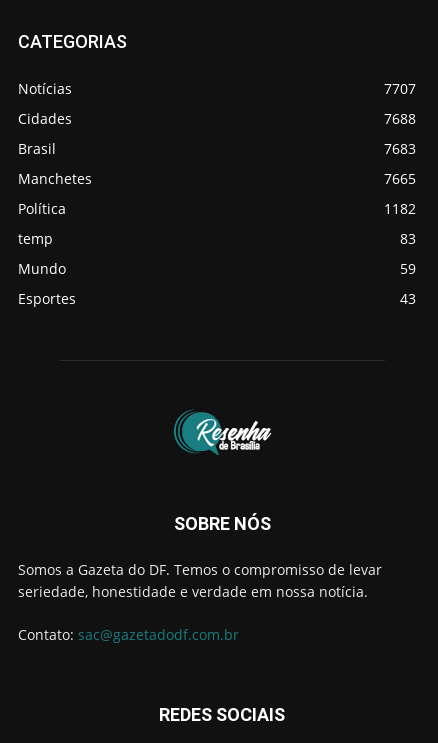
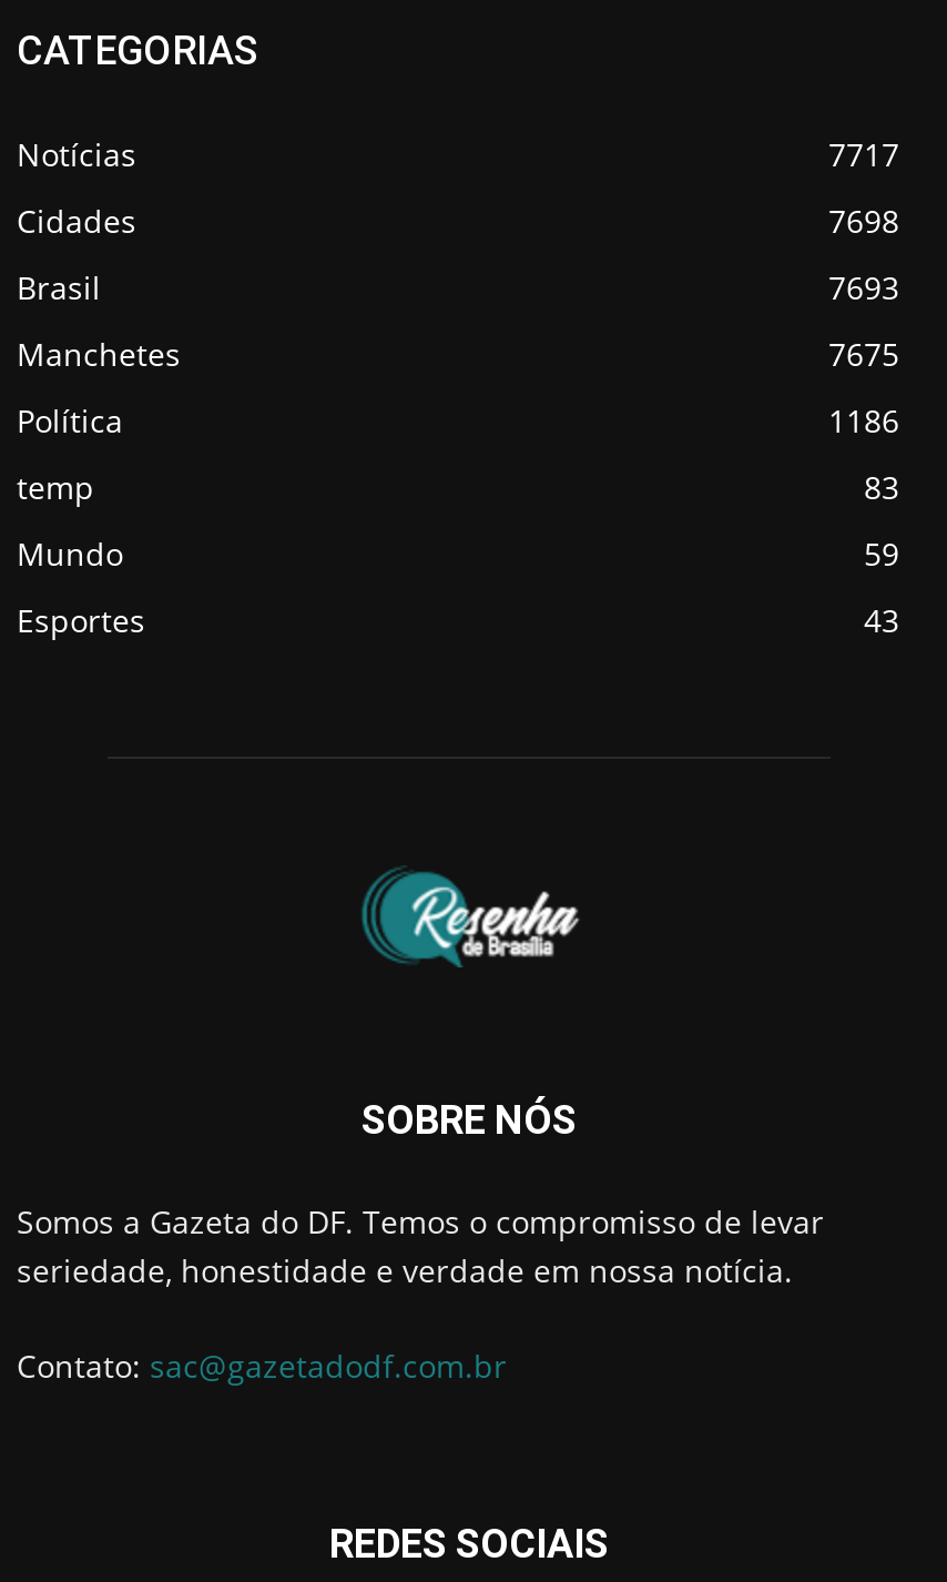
- 7707
+ 7717

- 7688
+ 7698

- 7683
+ 7693

- 7665
+ 7675

- 1182
+ 1186
